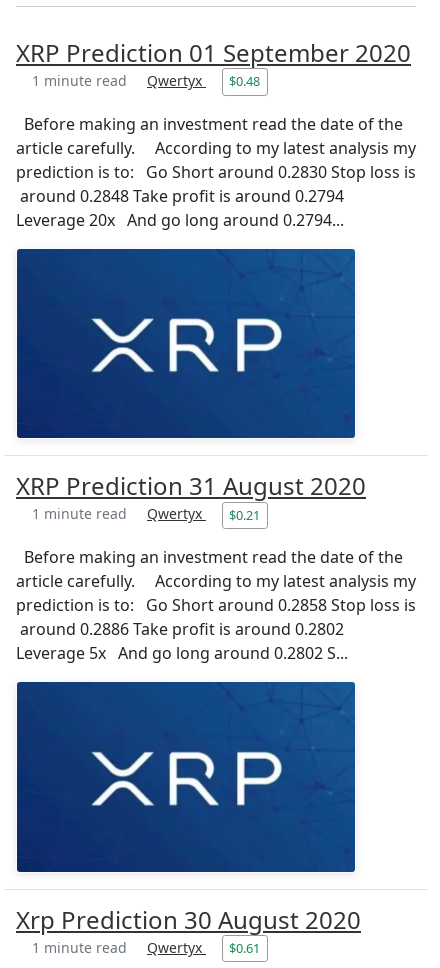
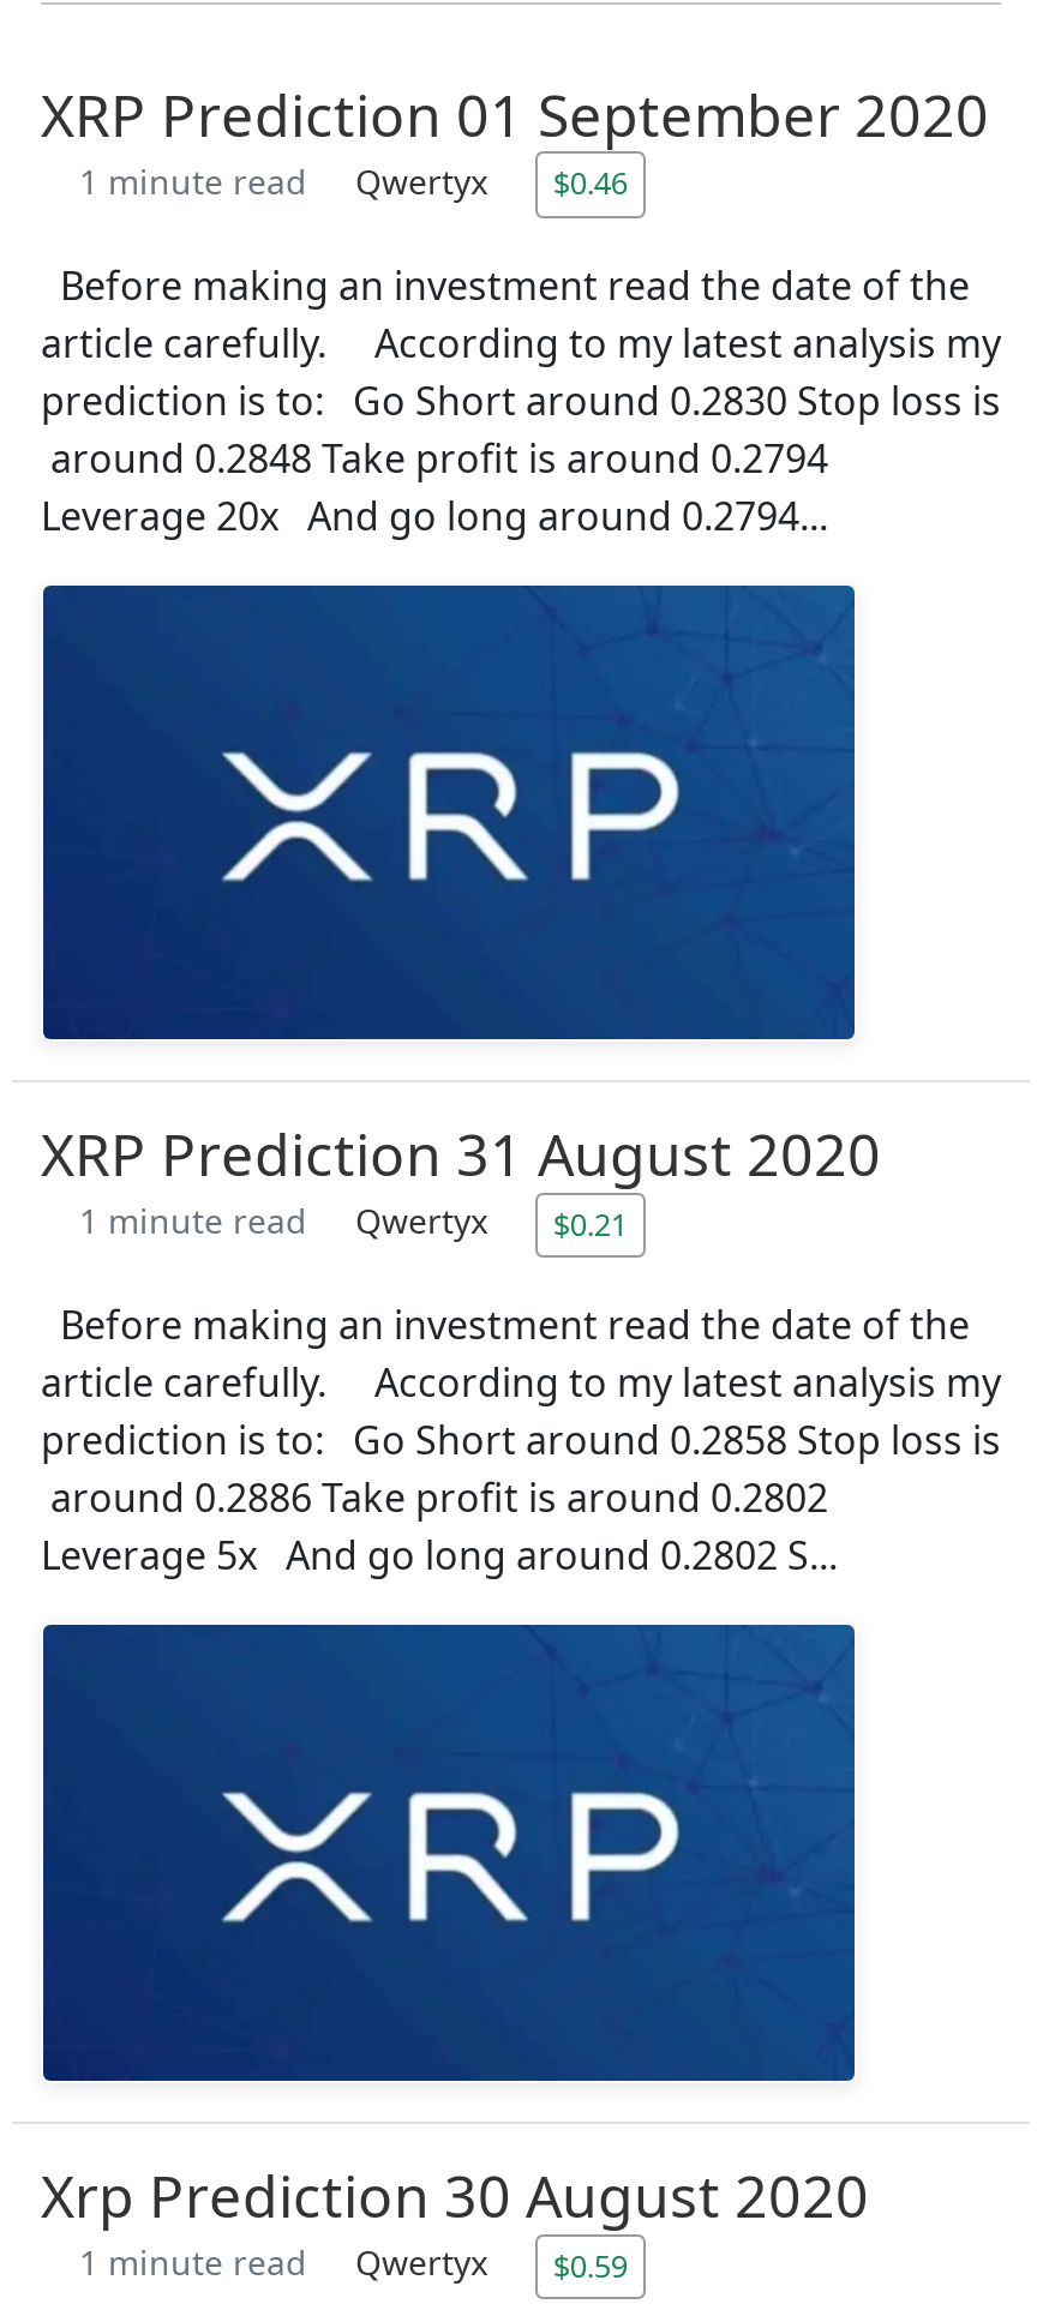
- 1 minute read Qwertyx $0.48
+ 1 minute read Qwertyx $0.46

- 1 minute read Qwertyx $0.61
+ 1 minute read Qwertyx $0.59
